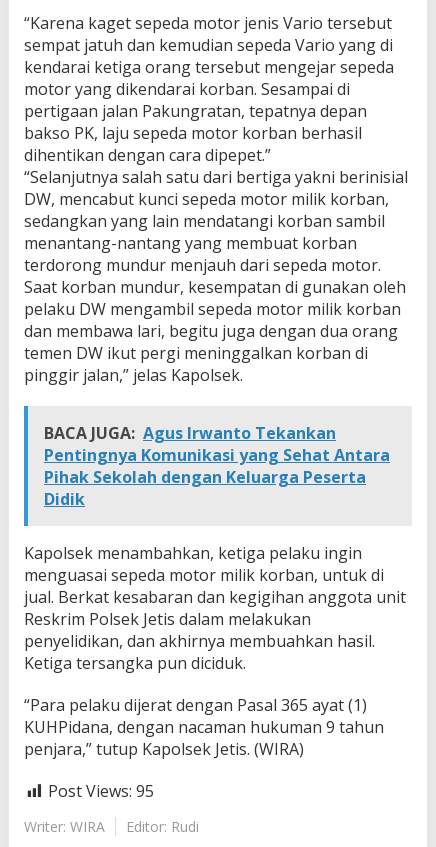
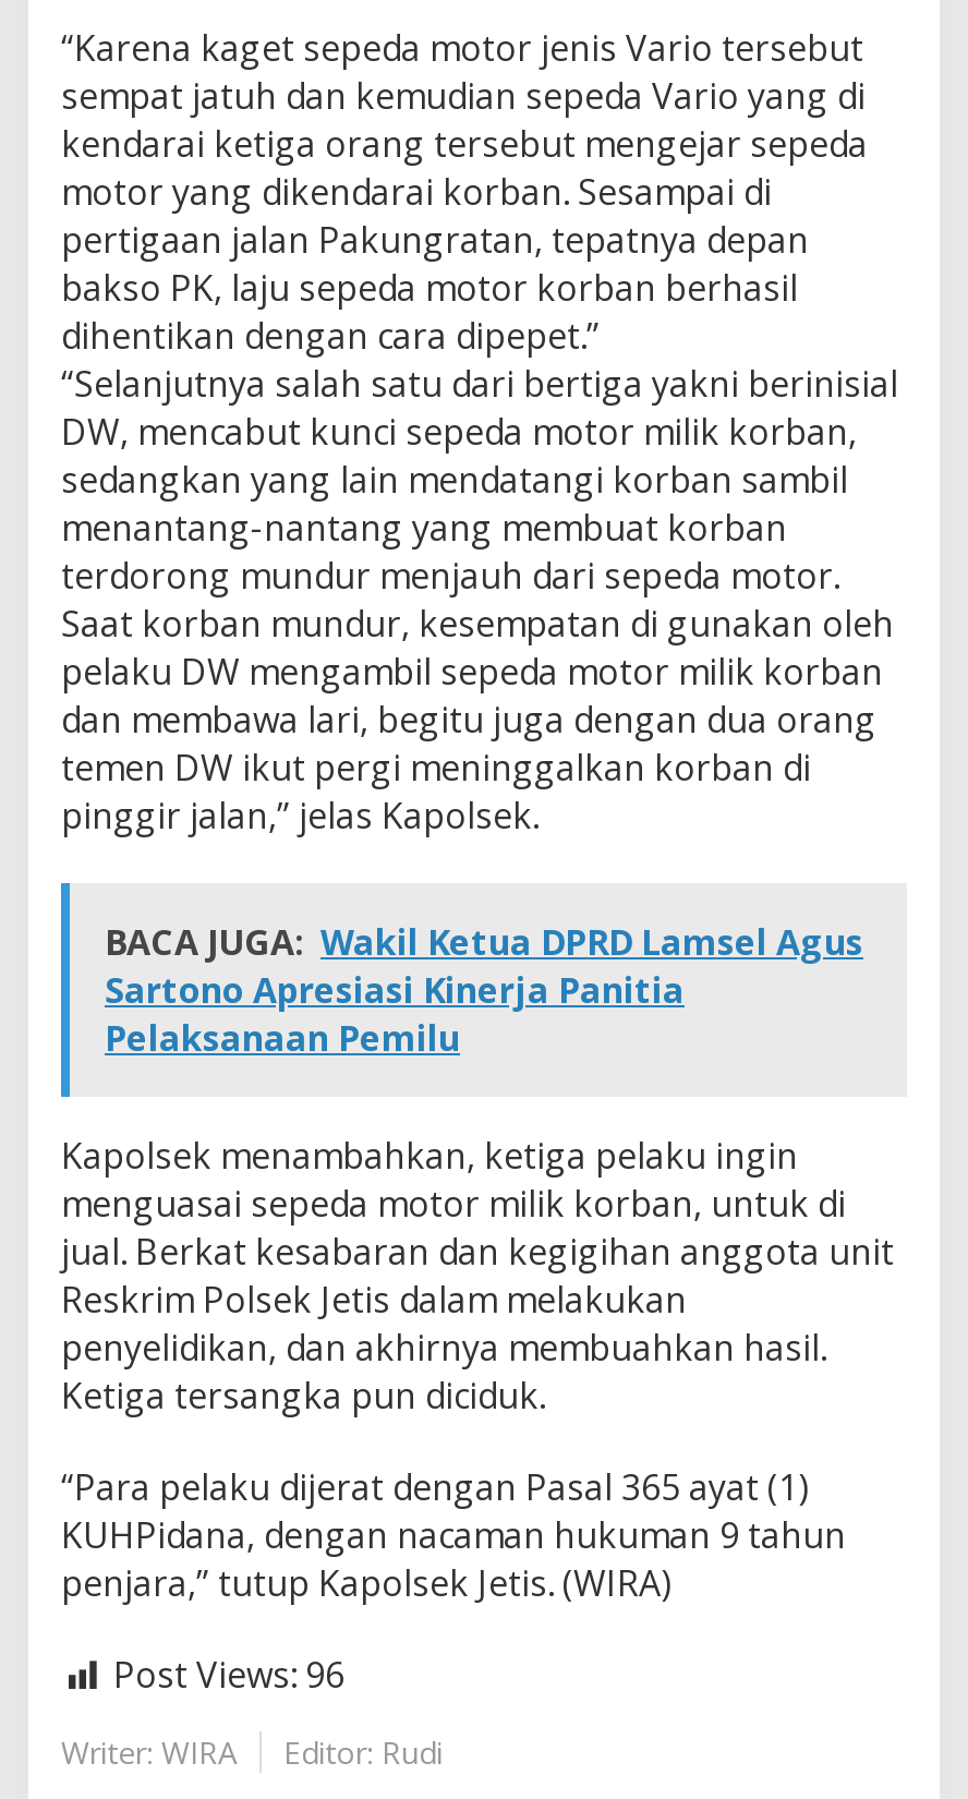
- BACA JUGA: Agus Irwanto Tekankan
- Pentingnya Komunikasi yang Sehat Antara
- Pihak Sekolah dengan Keluarga Peserta
- Didik
+ BACA JUGA: Wakil Ketua DPRD Lamsel Agus
+ Sartono Apresiasi Kinerja Panitia
+ Pelaksanaan Pemilu

- Post Views: 95
+ Post Views: 96
